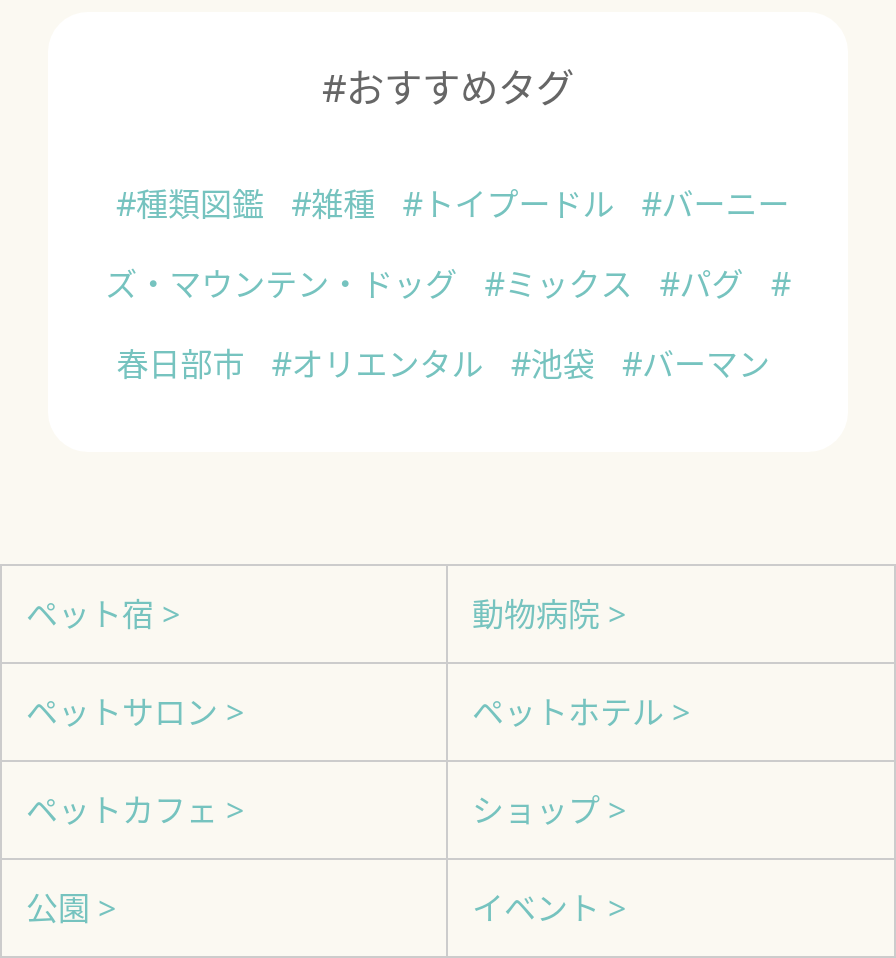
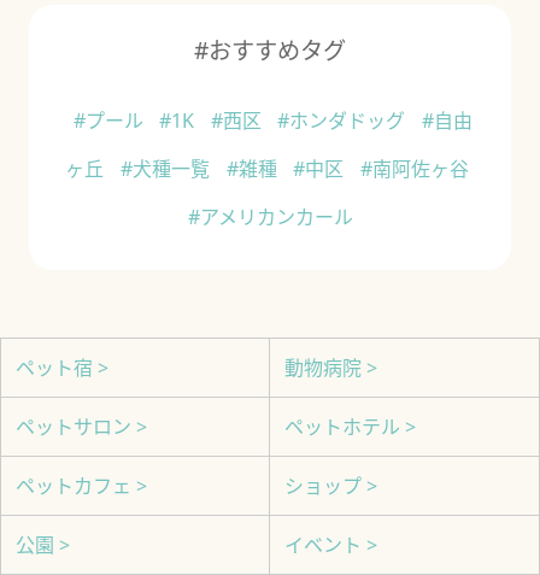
- #種類図鑑 #雑種 #トイプードル #バーニー
+ #プール #1K #西区 #ホンダドッグ #自由

- ズ・マウンテン・ドッグ #ミックス #パグ #
+ ヶ丘 #犬種一覧 #雑種 #中区 #南阿佐ヶ谷

- 春日部市 #オリエンタル #池袋 #バーマン
+ #アメリカンカール
